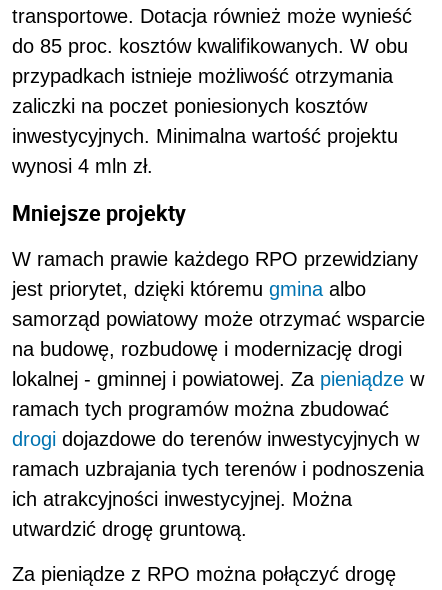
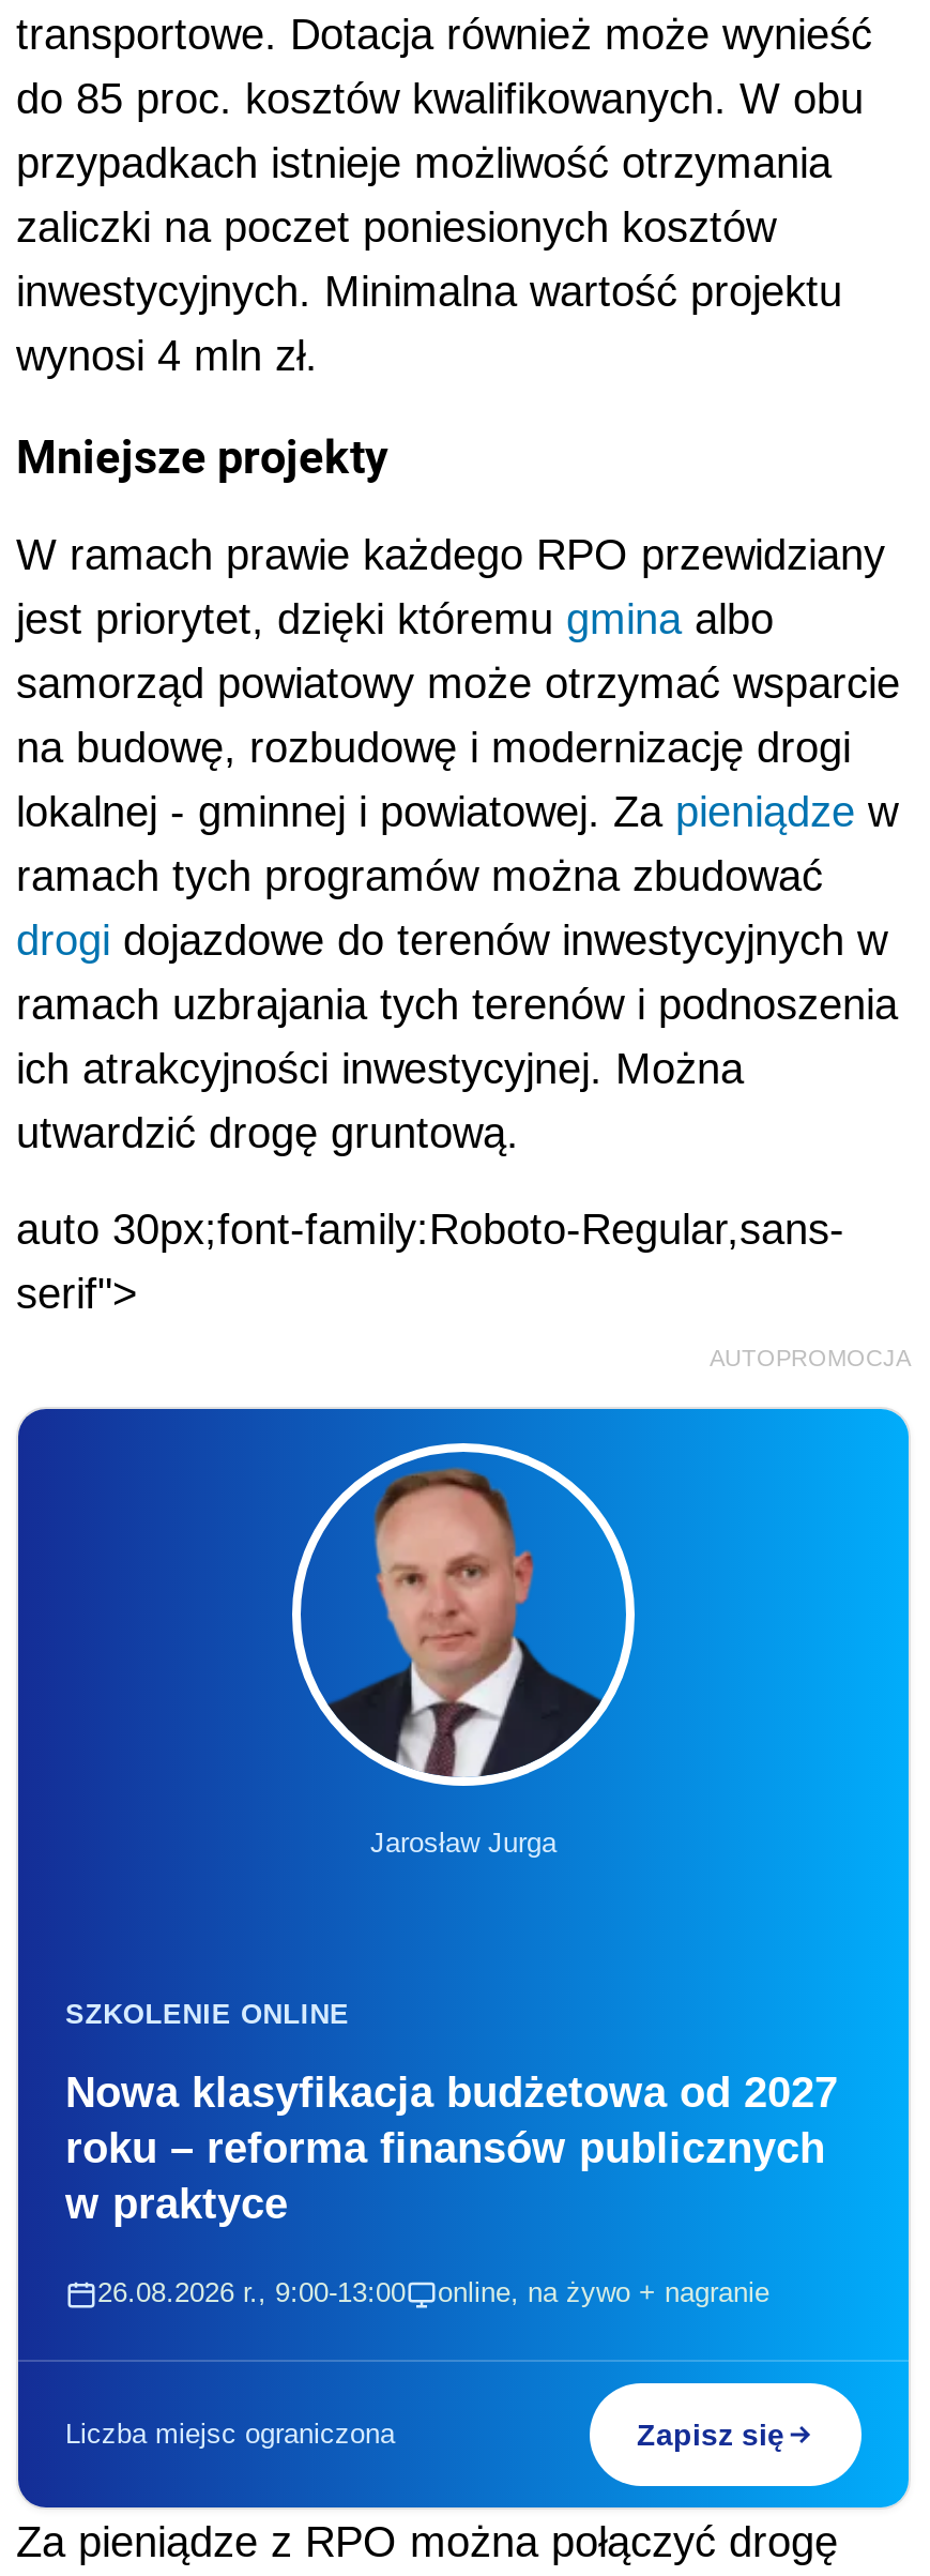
+ auto 30px;font-family:Roboto-Regular,sans-
+ serif">
+ AUTOPROMOCJA

+ [image]
+ Jarosław Jurga

+ SZKOLENIE ONLINE
+ Nowa klasyfikacja budżetowa od 2027
+ roku – reforma finansów publicznych
+ w praktyce
+ 26.08.2026 r., 9:00-13:00
+ online, na żywo + nagranie

+ Liczba miejsc ograniczona
+ Zapisz się
